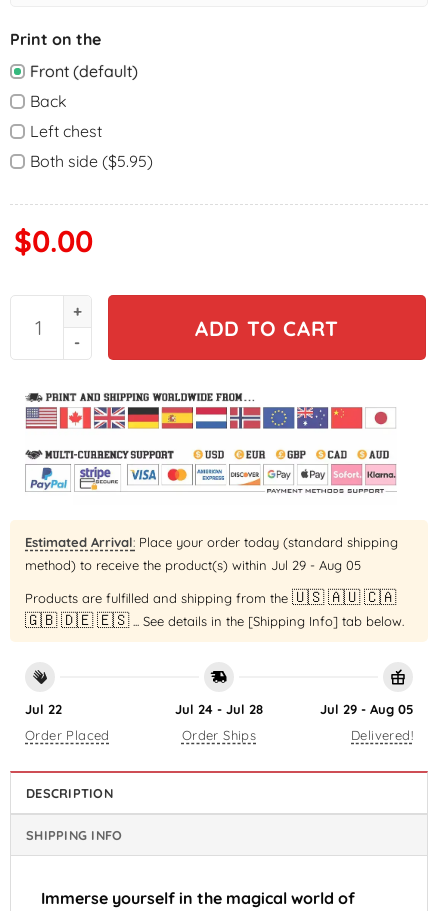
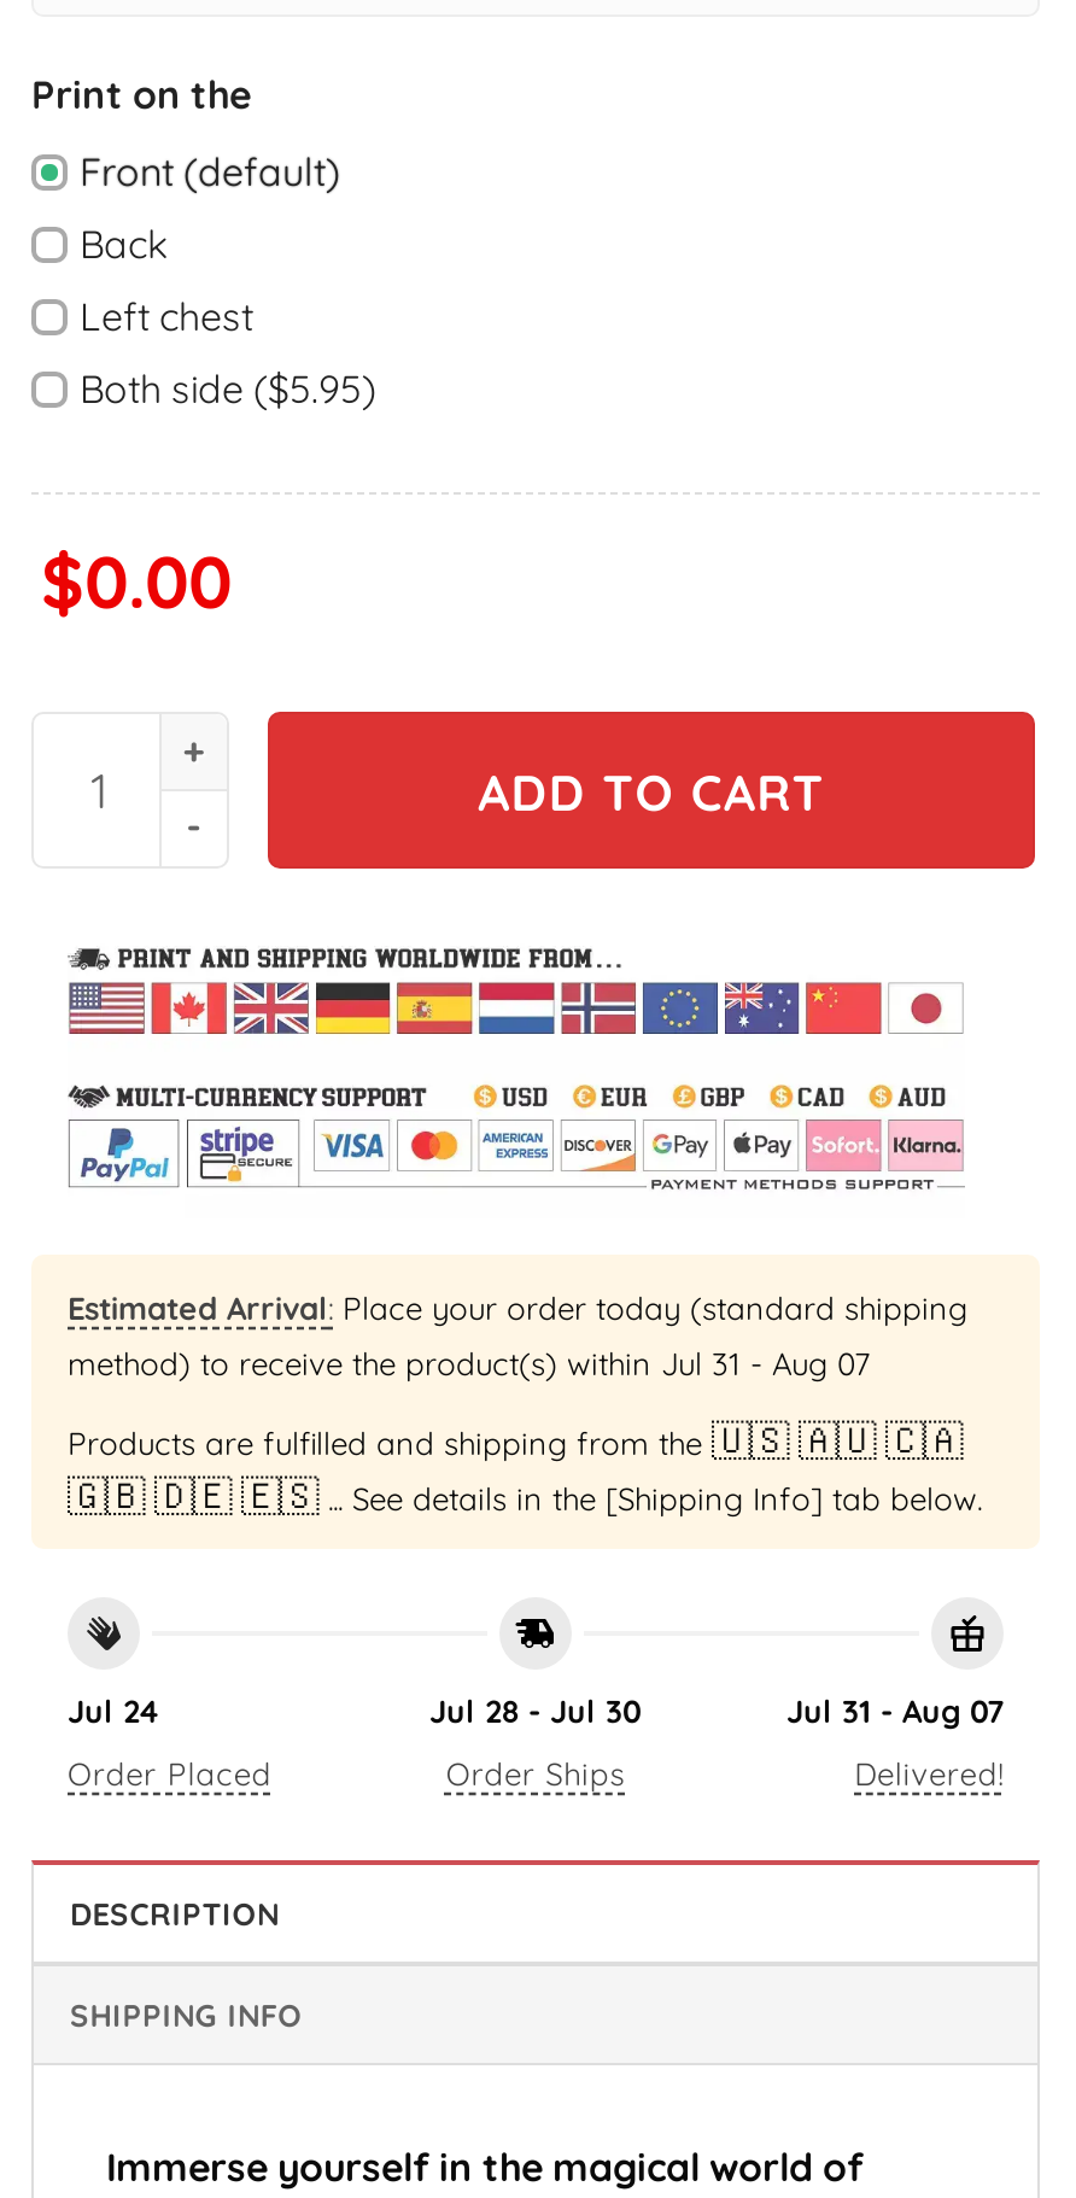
- method) to receive the product(s) within Jul 29 - Aug 05
+ method) to receive the product(s) within Jul 31 - Aug 07

- Jul 22
+ Jul 24

- Jul 24 - Jul 28
+ Jul 28 - Jul 30

- Jul 29 - Aug 05
+ Jul 31 - Aug 07
